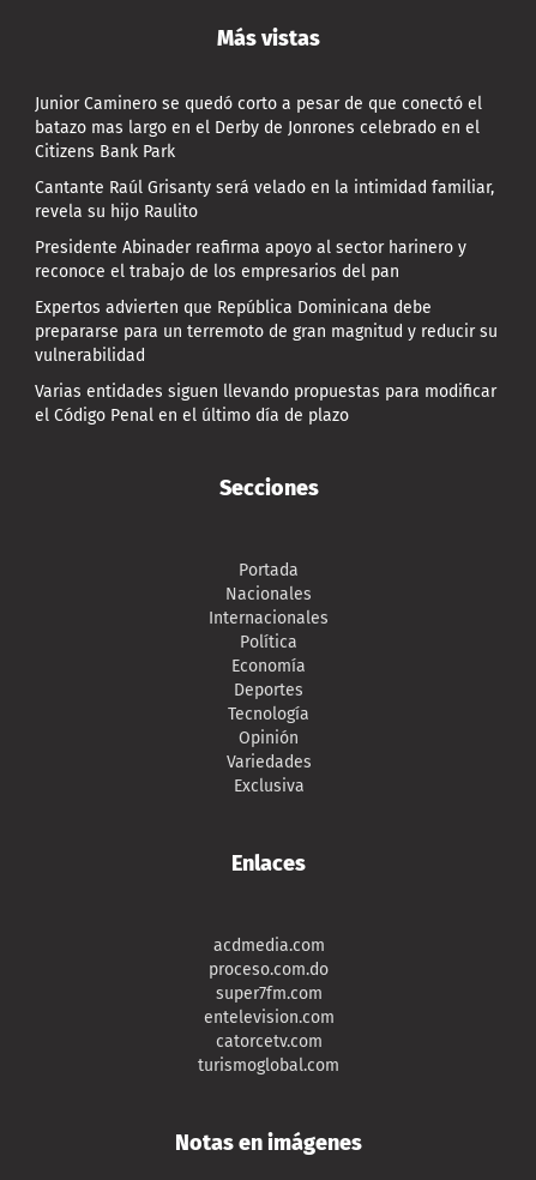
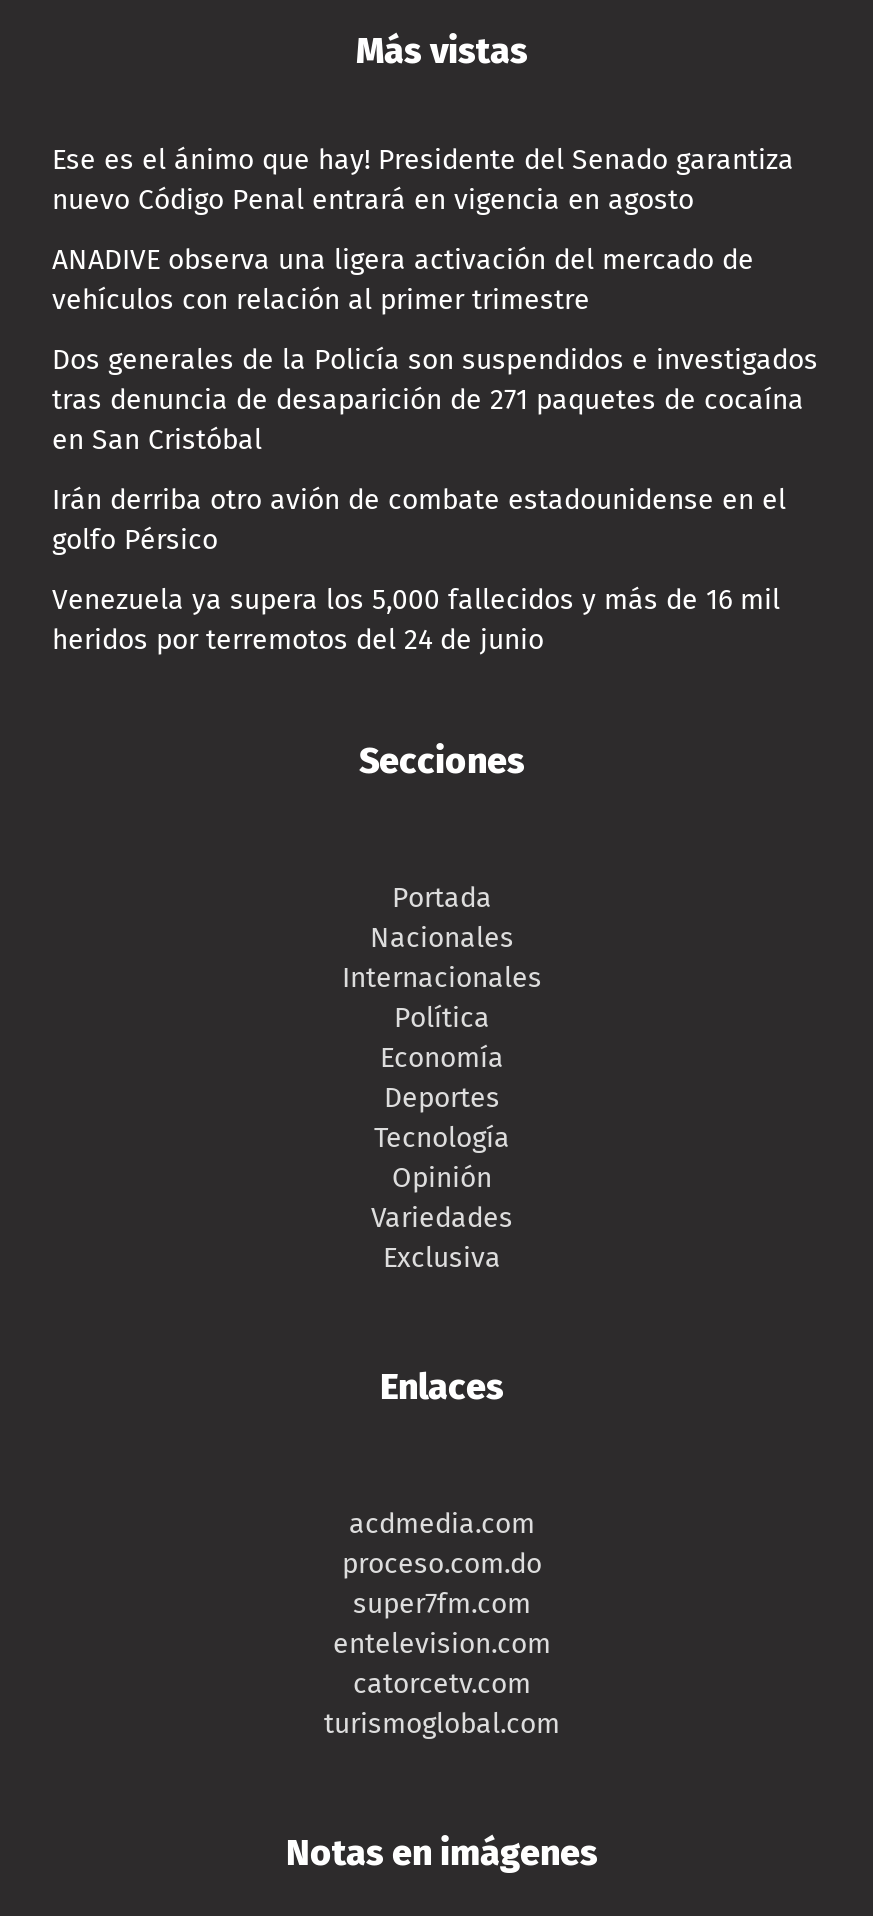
- Junior Caminero se quedó corto a pesar de que conectó el
- batazo mas largo en el Derby de Jonrones celebrado en el
- Citizens Bank Park
+ Ese es el ánimo que hay! Presidente del Senado garantiza
+ nuevo Código Penal entrará en vigencia en agosto

- Cantante Raúl Grisanty será velado en la intimidad familiar,
- revela su hijo Raulito
+ ANADIVE observa una ligera activación del mercado de
+ vehículos con relación al primer trimestre

- Presidente Abinader reafirma apoyo al sector harinero y
- reconoce el trabajo de los empresarios del pan
+ Dos generales de la Policía son suspendidos e investigados
+ tras denuncia de desaparición de 271 paquetes de cocaína
+ en San Cristóbal

- Expertos advierten que República Dominicana debe
- prepararse para un terremoto de gran magnitud y reducir su
- vulnerabilidad
+ Irán derriba otro avión de combate estadounidense en el
+ golfo Pérsico

- Varias entidades siguen llevando propuestas para modificar
- el Código Penal en el último día de plazo
+ Venezuela ya supera los 5,000 fallecidos y más de 16 mil
+ heridos por terremotos del 24 de junio
